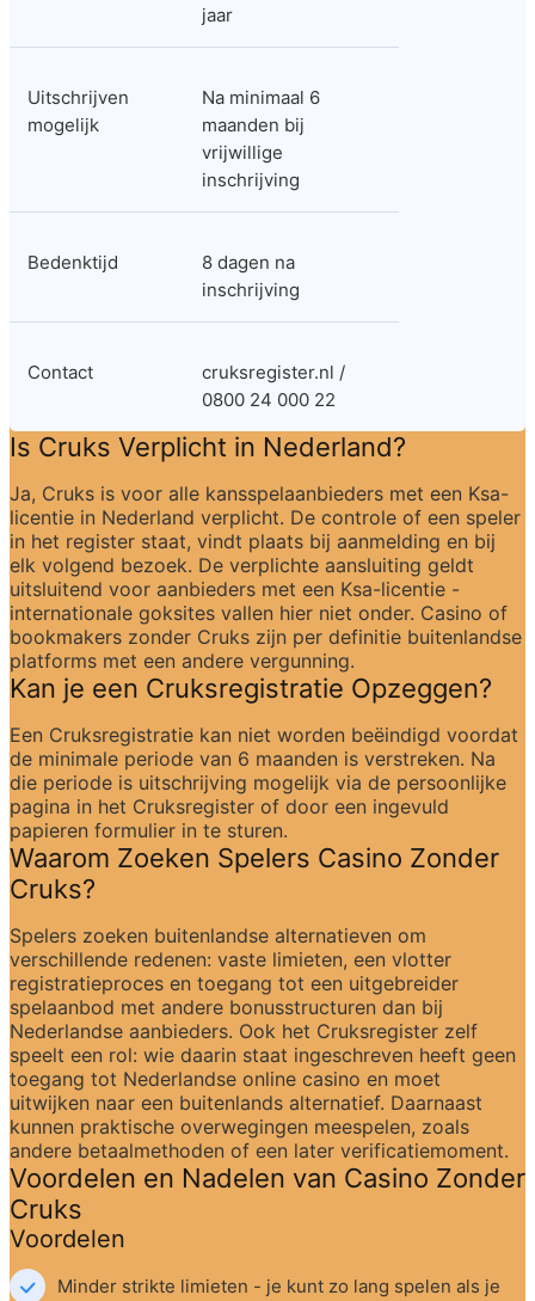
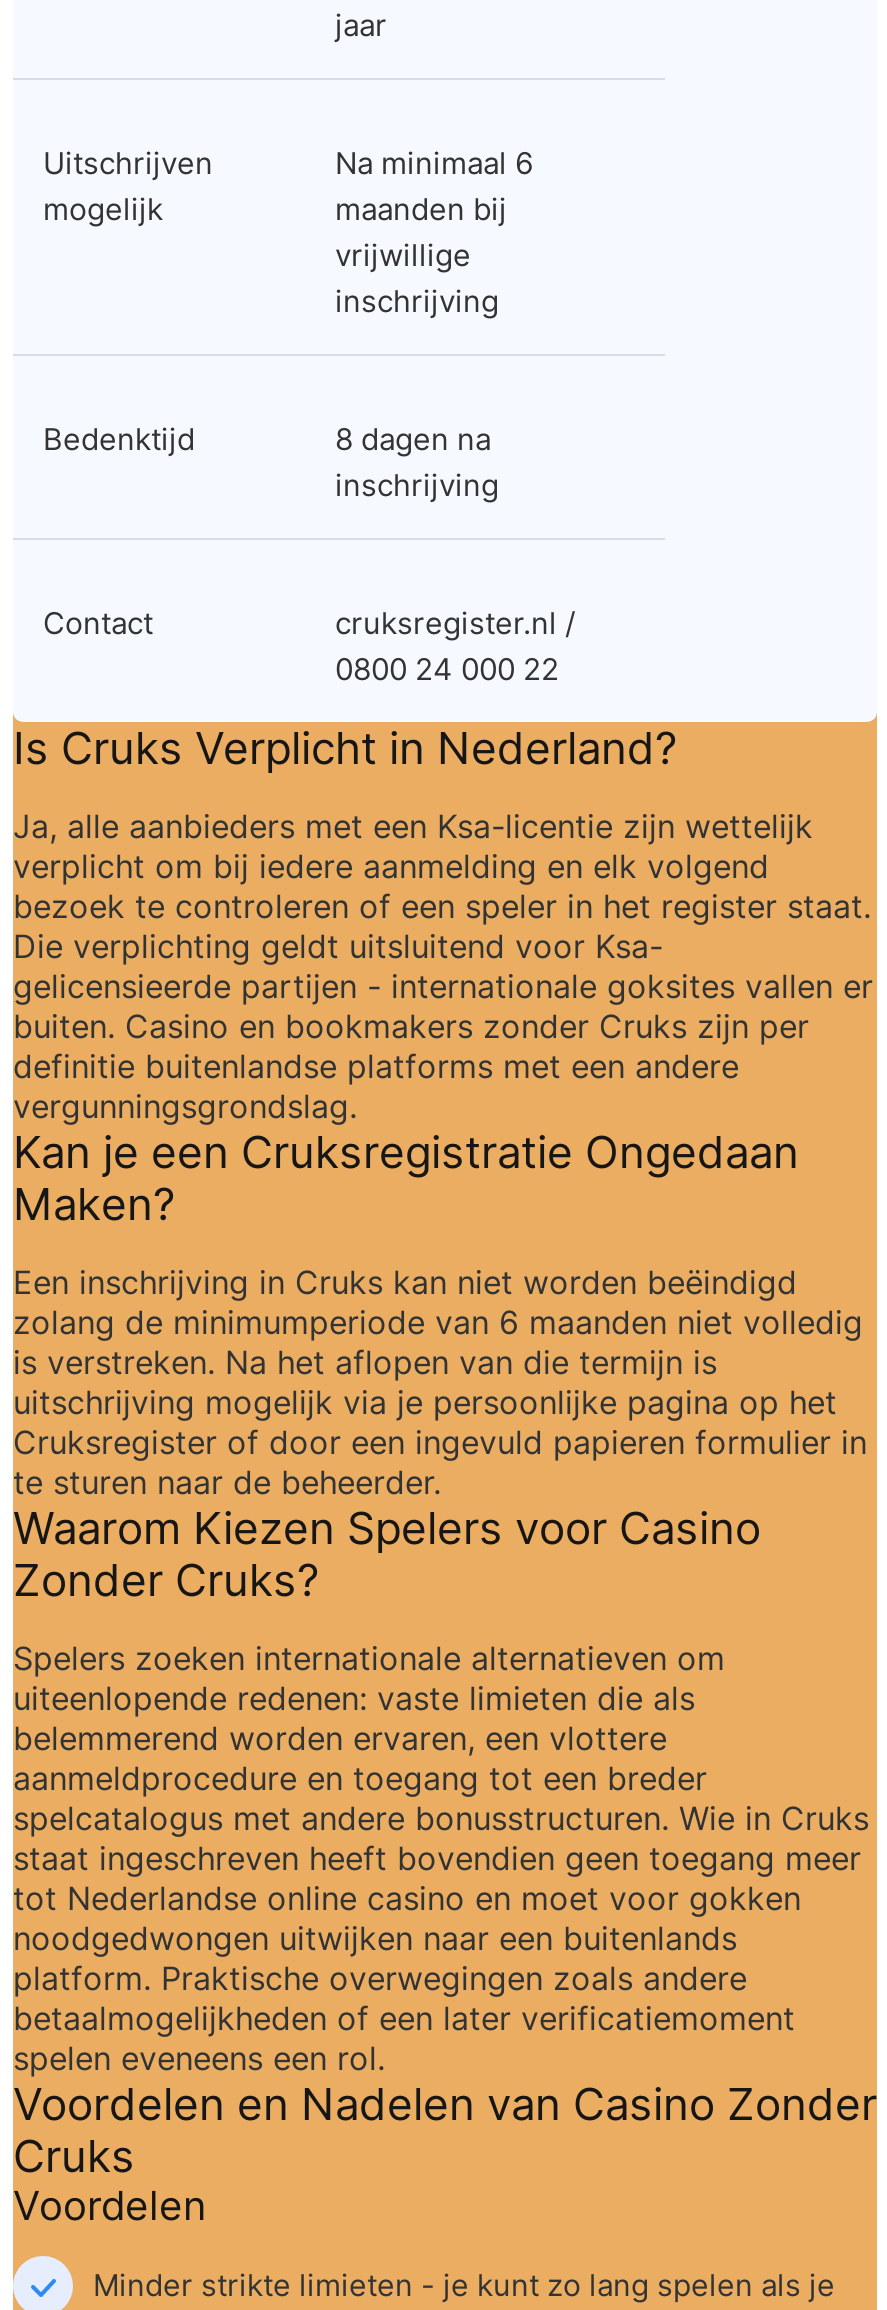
- Ja, Cruks is voor alle kansspelaanbieders met een Ksa-
- licentie in Nederland verplicht. De controle of een speler
- in het register staat, vindt plaats bij aanmelding en bij
- elk volgend bezoek. De verplichte aansluiting geldt
- uitsluitend voor aanbieders met een Ksa-licentie -
- internationale goksites vallen hier niet onder. Casino of
- bookmakers zonder Cruks zijn per definitie buitenlandse
- platforms met een andere vergunning.
- Kan je een Cruksregistratie Opzeggen?
+ Ja, alle aanbieders met een Ksa-licentie zijn wettelijk
+ verplicht om bij iedere aanmelding en elk volgend
+ bezoek te controleren of een speler in het register staat.
+ Die verplichting geldt uitsluitend voor Ksa-
+ gelicensieerde partijen - internationale goksites vallen er
+ buiten. Casino en bookmakers zonder Cruks zijn per
+ definitie buitenlandse platforms met een andere
+ vergunningsgrondslag.
+ Kan je een Cruksregistratie Ongedaan
+ Maken?

- Een Cruksregistratie kan niet worden beëindigd voordat
- de minimale periode van 6 maanden is verstreken. Na
- die periode is uitschrijving mogelijk via de persoonlijke
- pagina in het Cruksregister of door een ingevuld
- papieren formulier in te sturen.
- Waarom Zoeken Spelers Casino Zonder
- Cruks?
+ Een inschrijving in Cruks kan niet worden beëindigd
+ zolang de minimumperiode van 6 maanden niet volledig
+ is verstreken. Na het aflopen van die termijn is
+ uitschrijving mogelijk via je persoonlijke pagina op het
+ Cruksregister of door een ingevuld papieren formulier in
+ te sturen naar de beheerder.
+ Waarom Kiezen Spelers voor Casino
+ Zonder Cruks?

- Spelers zoeken buitenlandse alternatieven om
- verschillende redenen: vaste limieten, een vlotter
- registratieproces en toegang tot een uitgebreider
- spelaanbod met andere bonusstructuren dan bij
- Nederlandse aanbieders. Ook het Cruksregister zelf
- speelt een rol: wie daarin staat ingeschreven heeft geen
- toegang tot Nederlandse online casino en moet
- uitwijken naar een buitenlands alternatief. Daarnaast
- kunnen praktische overwegingen meespelen, zoals
- andere betaalmethoden of een later verificatiemoment.
+ Spelers zoeken internationale alternatieven om
+ uiteenlopende redenen: vaste limieten die als
+ belemmerend worden ervaren, een vlottere
+ aanmeldprocedure en toegang tot een breder
+ spelcatalogus met andere bonusstructuren. Wie in Cruks
+ staat ingeschreven heeft bovendien geen toegang meer
+ tot Nederlandse online casino en moet voor gokken
+ noodgedwongen uitwijken naar een buitenlands
+ platform. Praktische overwegingen zoals andere
+ betaalmogelijkheden of een later verificatiemoment
+ spelen eveneens een rol.
